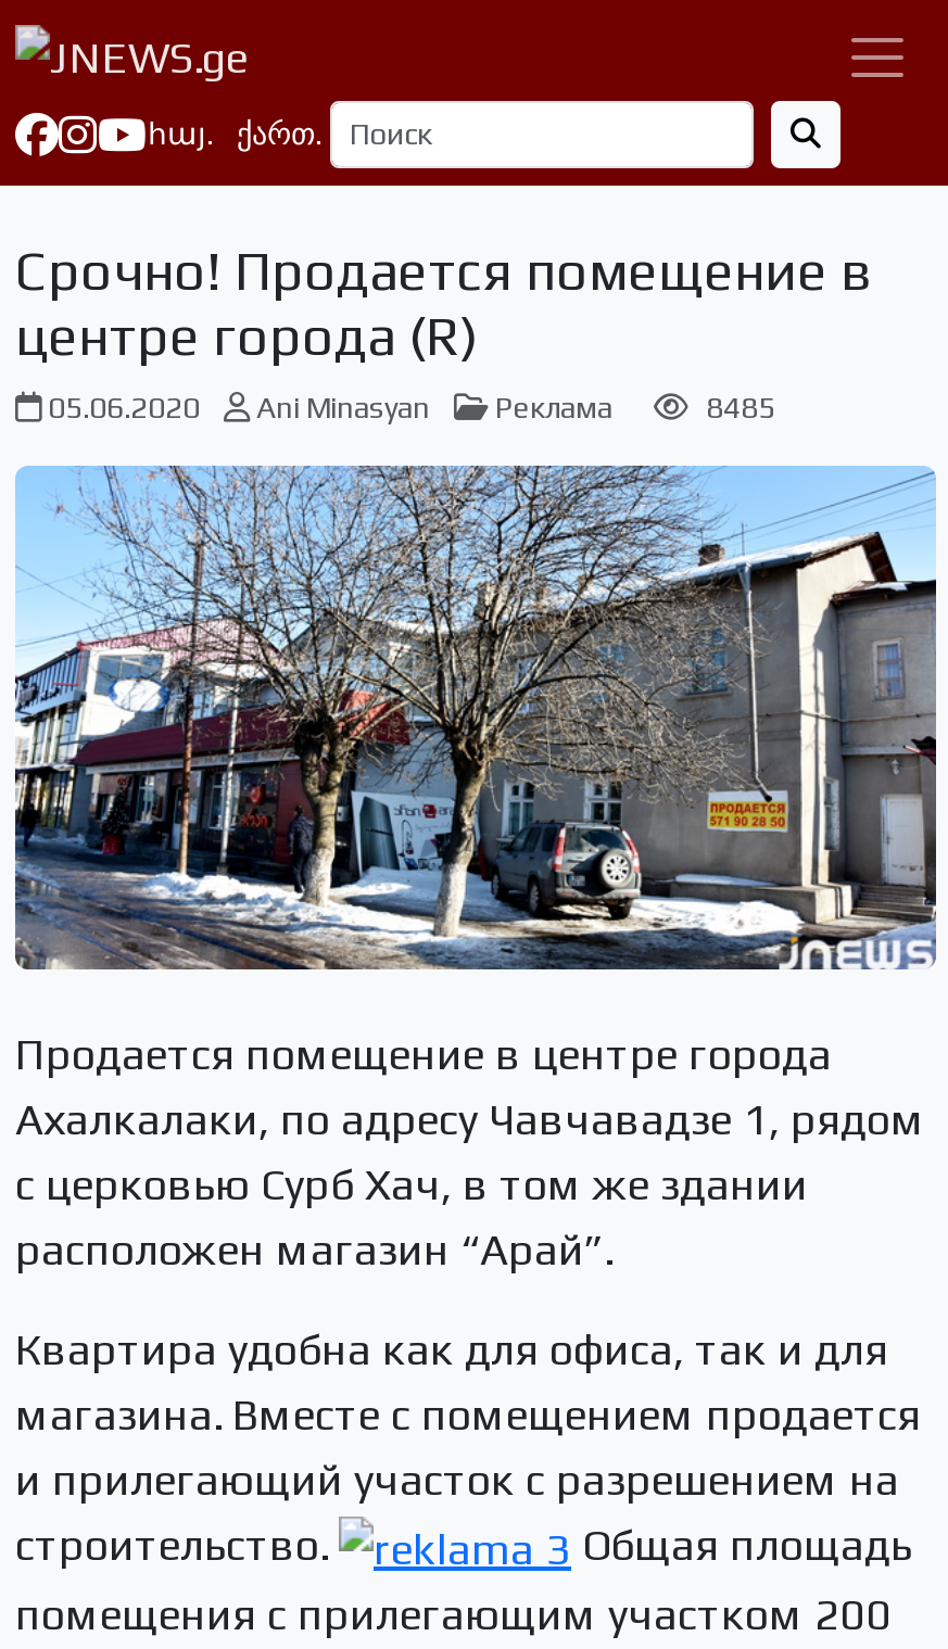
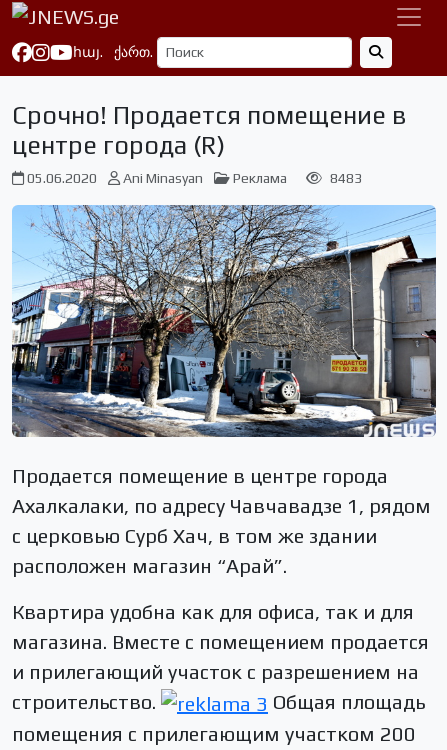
- 8485
+ 8483
